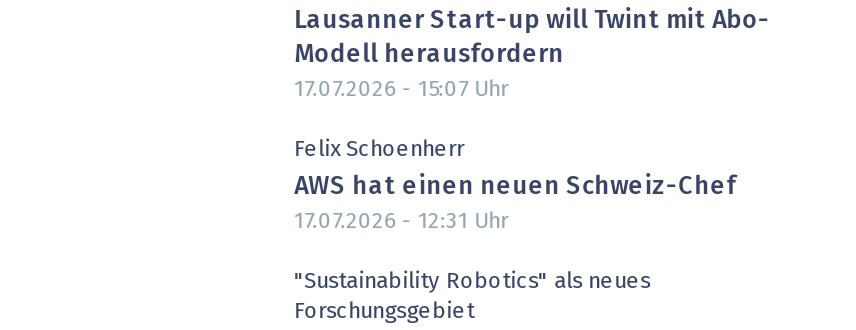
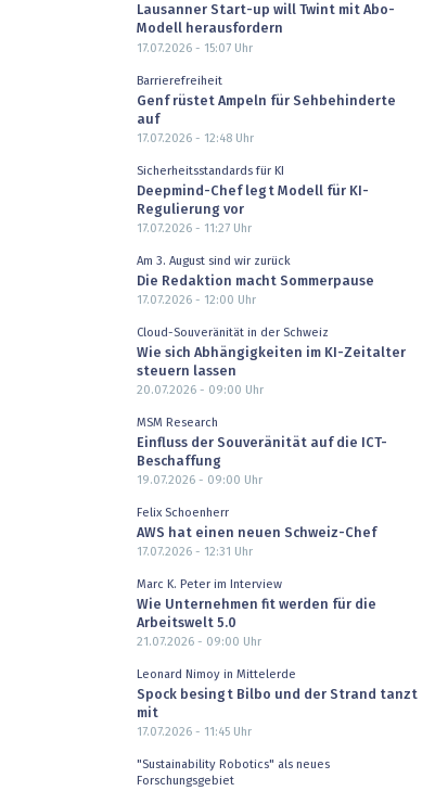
+ Barrierefreiheit
+ Genf rüstet Ampeln für Sehbehinderte
+ auf
+ 17.07.2026 - 12:48 Uhr
+ Sicherheitsstandards für KI
+ Deepmind-Chef legt Modell für KI-
+ Regulierung vor
+ 17.07.2026 - 11:27 Uhr
+ Am 3. August sind wir zurück
+ Die Redaktion macht Sommerpause
+ 17.07.2026 - 12:00 Uhr
+ Cloud-Souveränität in der Schweiz
+ Wie sich Abhängigkeiten im KI-Zeitalter
+ steuern lassen
+ 20.07.2026 - 09:00 Uhr
+ MSM Research
+ Einfluss der Souveränität auf die ICT-
+ Beschaffung
+ 19.07.2026 - 09:00 Uhr

+ Marc K. Peter im Interview
+ Wie Unternehmen fit werden für die
+ Arbeitswelt 5.0
+ 21.07.2026 - 09:00 Uhr
+ Leonard Nimoy in Mittelerde
+ Spock besingt Bilbo und der Strand tanzt
+ mit
+ 17.07.2026 - 11:45 Uhr
